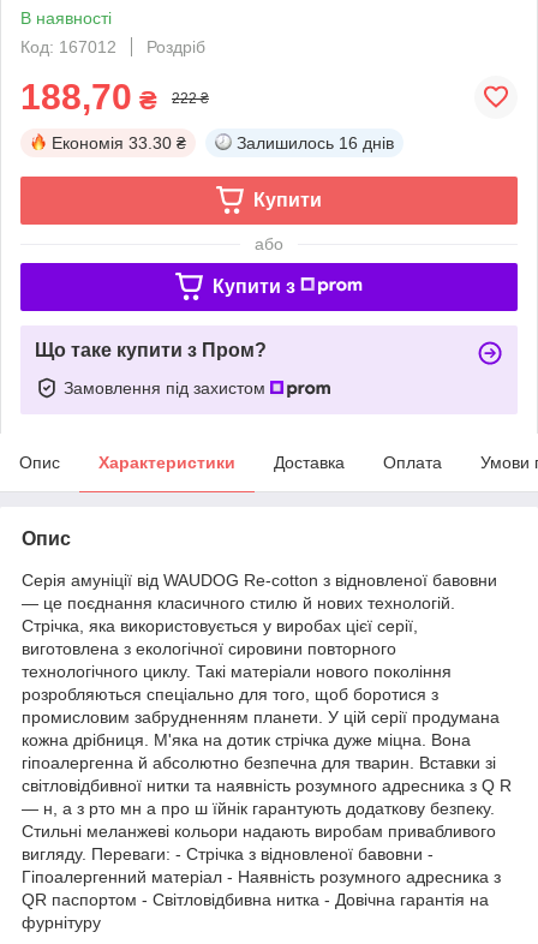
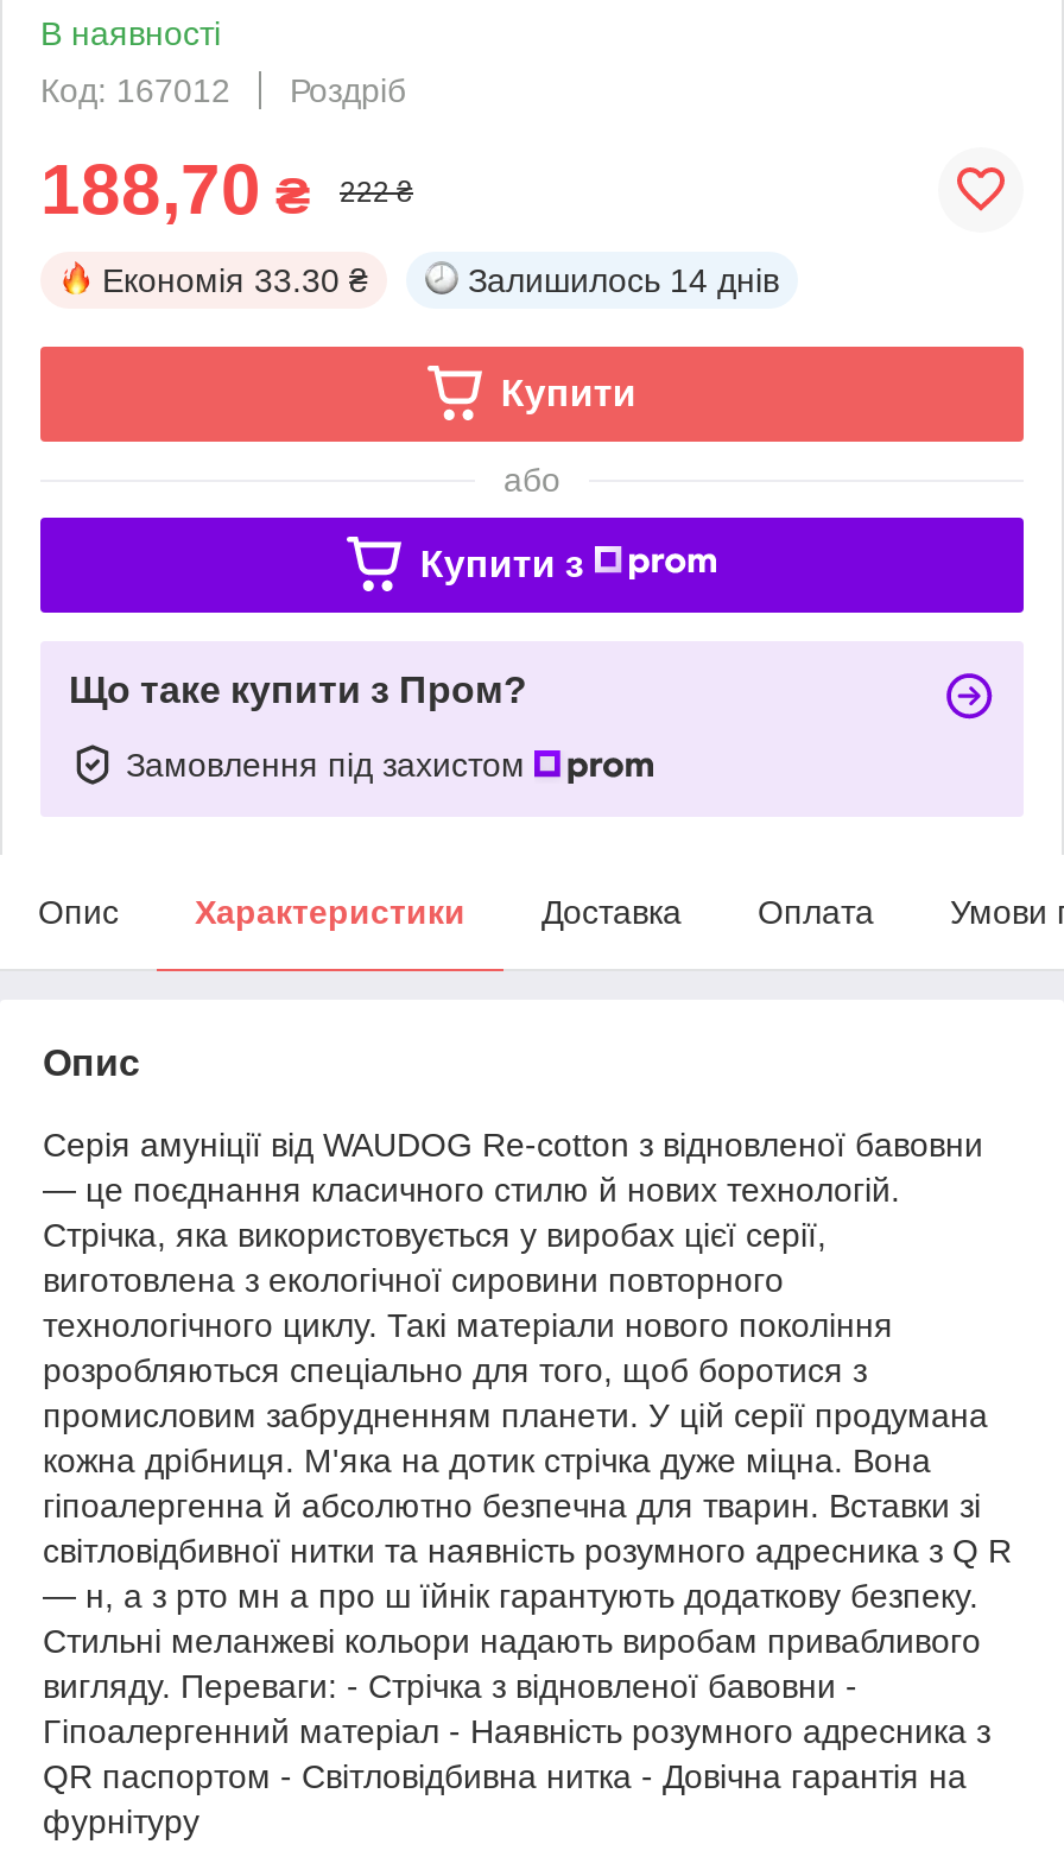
- Залишилось 16 днів
+ Залишилось 14 днів
